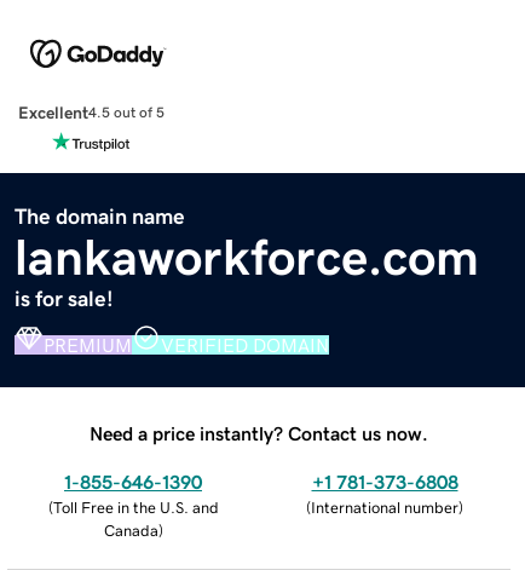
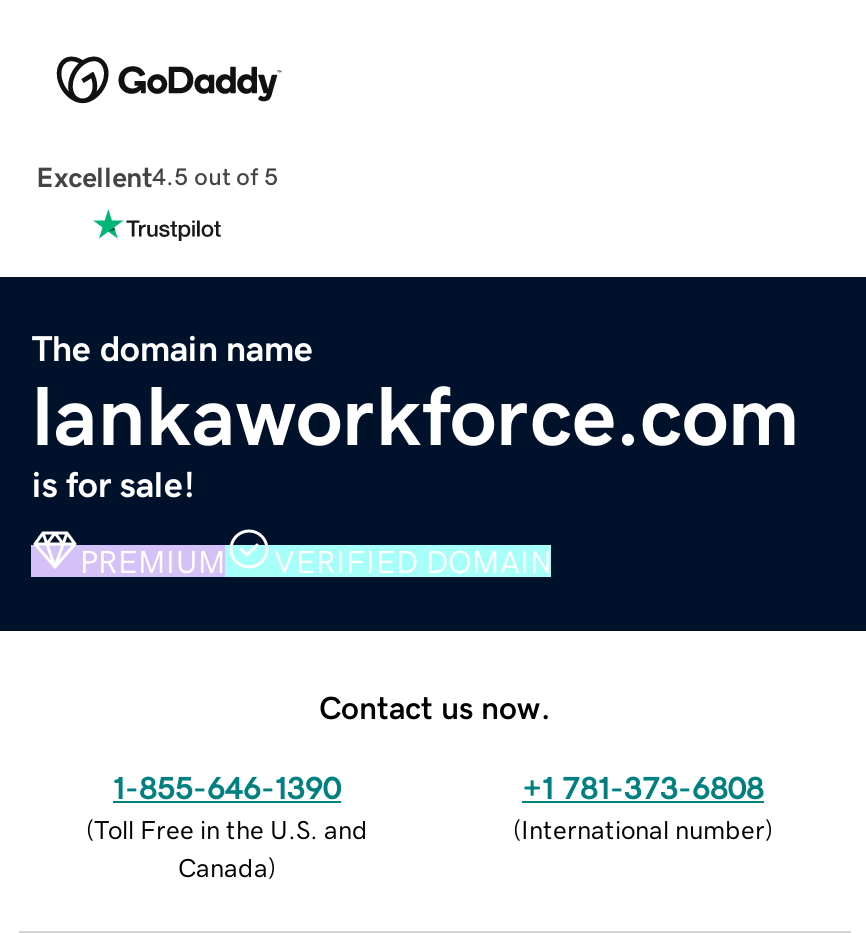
- Need a price instantly? Contact us now.
+ Contact us now.
